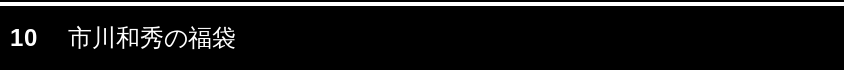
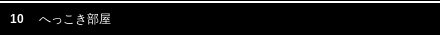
- 市川和秀の福袋
+ へっこき部屋
